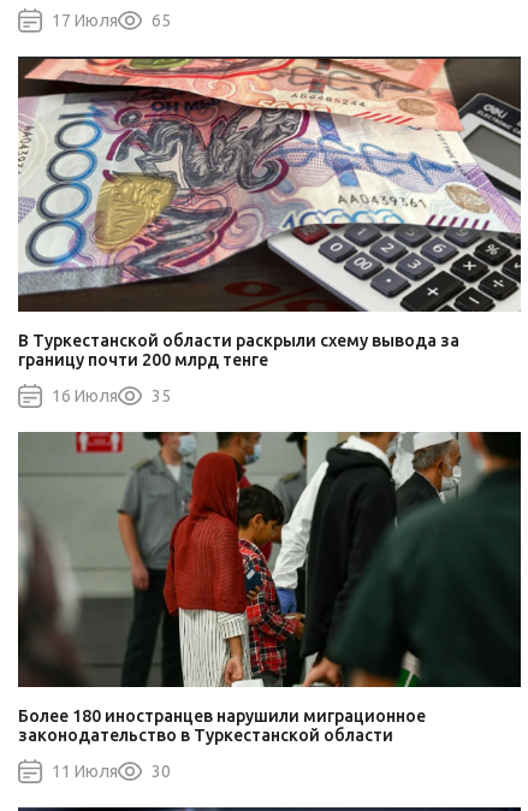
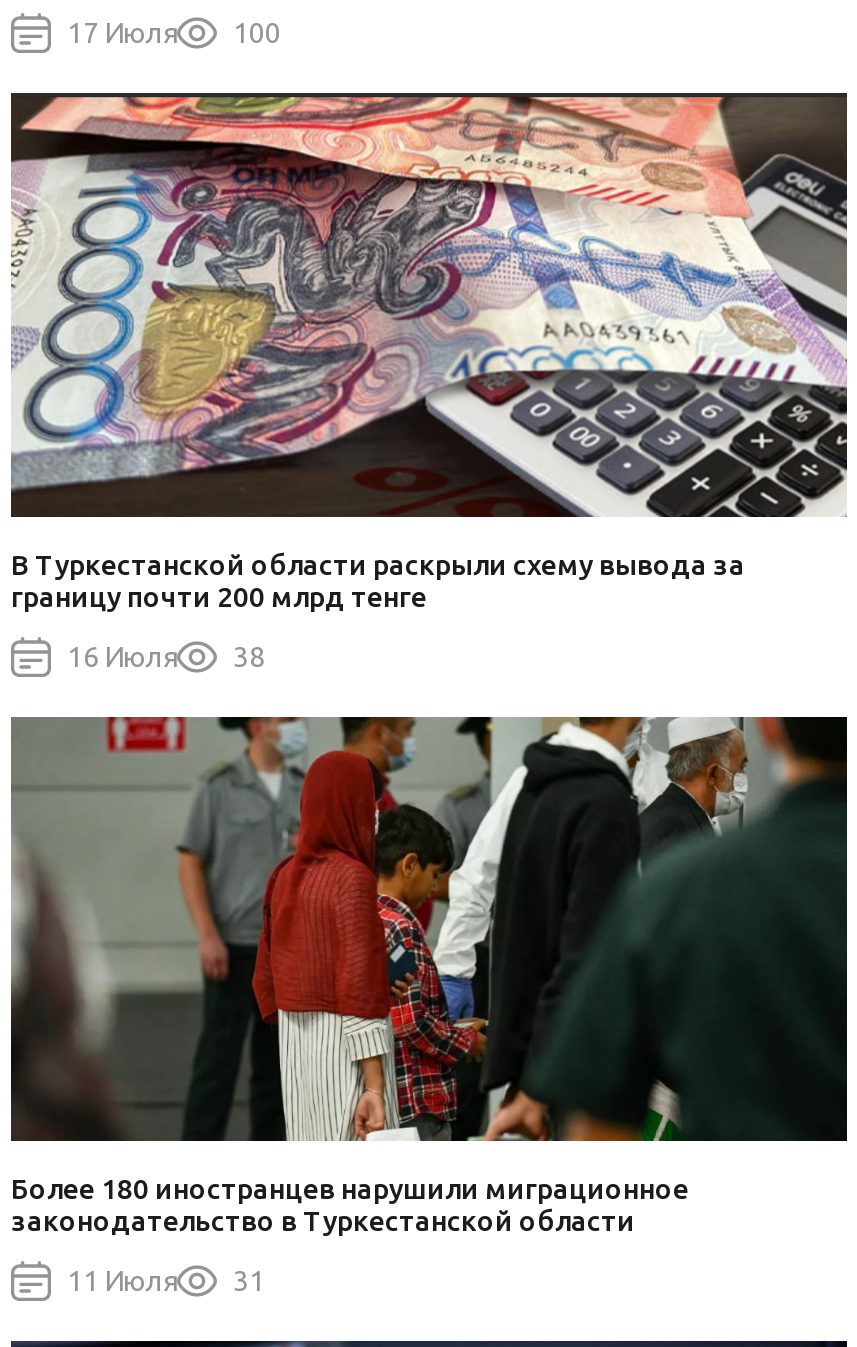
- 17 Июля 65
+ 17 Июля 100

- 16 Июля 35
+ 16 Июля 38

- 11 Июля 30
+ 11 Июля 31
